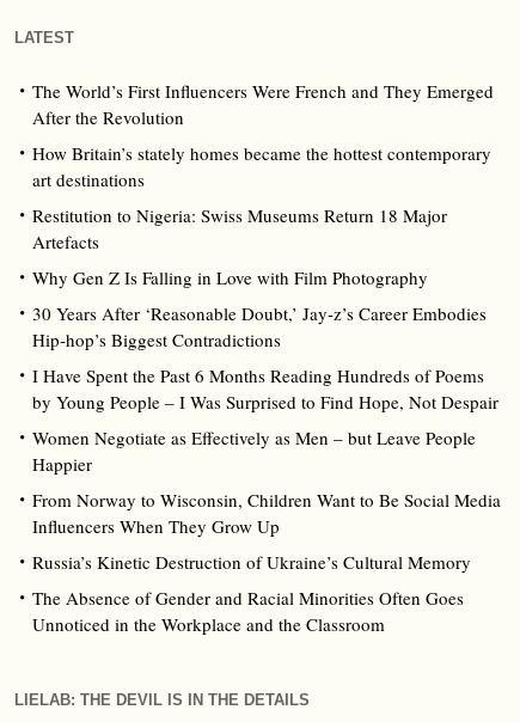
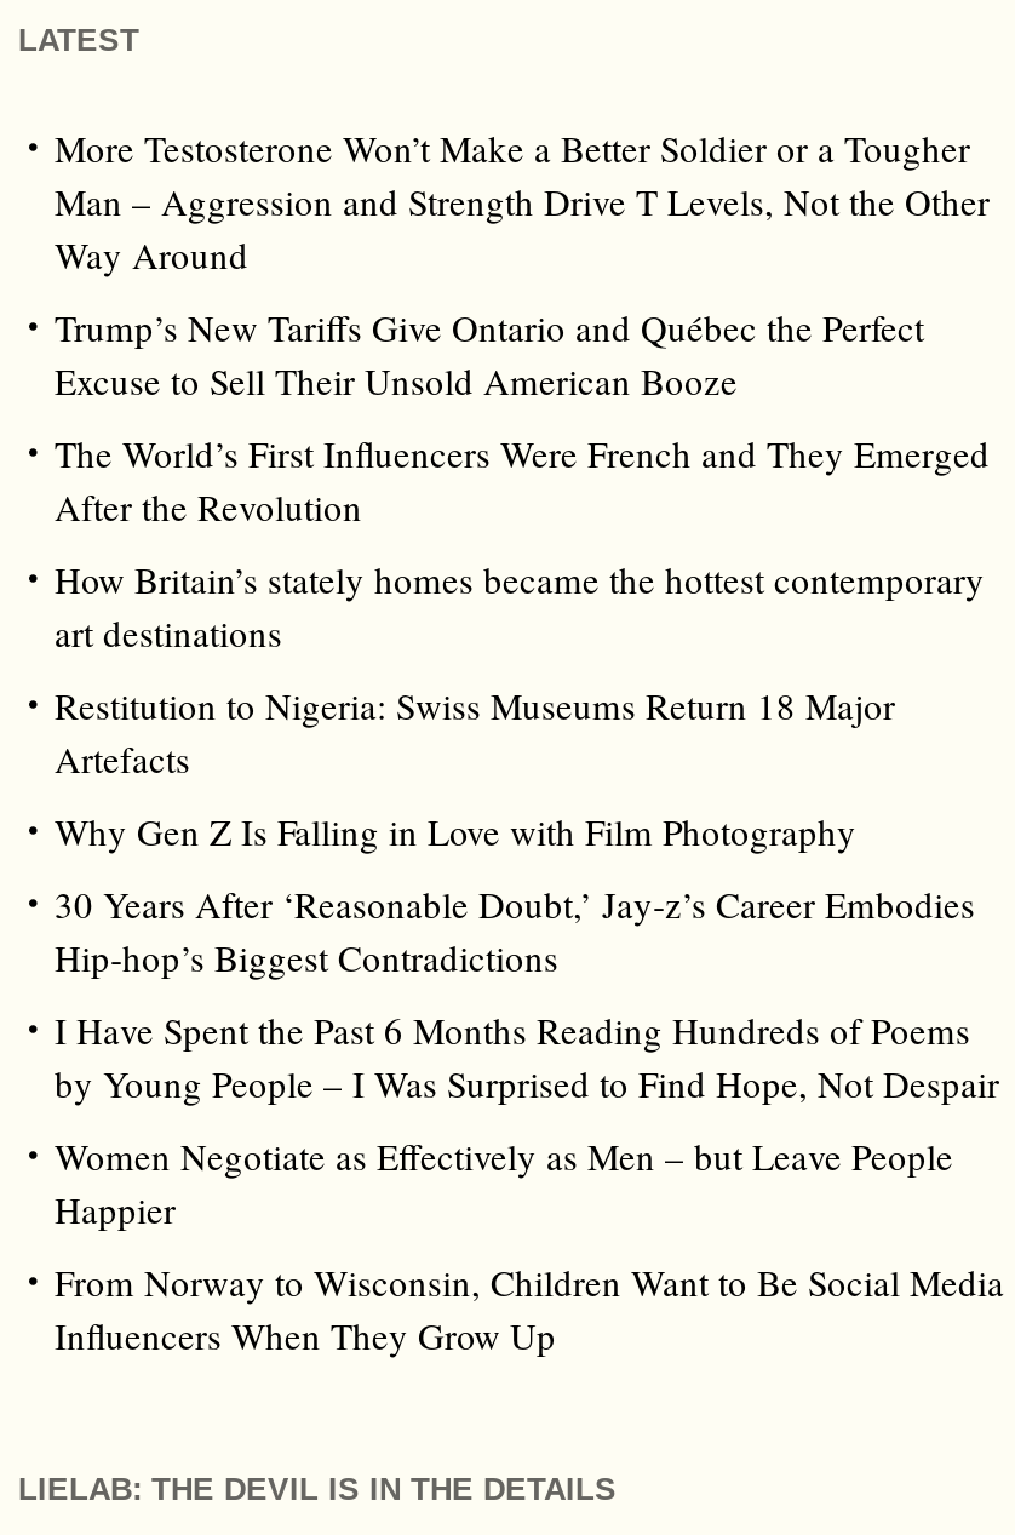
+ More Testosterone Won’t Make a Better Soldier or a Tougher
+ Man – Aggression and Strength Drive T Levels, Not the Other
+ Way Around
+ Trump’s New Tariffs Give Ontario and Québec the Perfect
+ Excuse to Sell Their Unsold American Booze

moved down: The World’s First Influencers Were French and They Emerged | After the Revolution | How Britain’s stately homes became the hottest contemporary | ... | From Norway to Wisconsin, Children Want to Be Social Media | Influencers When They Grow Up

- Russia’s Kinetic Destruction of Ukraine’s Cultural Memory
- The Absence of Gender and Racial Minorities Often Goes
- Unnoticed in the Workplace and the Classroom
